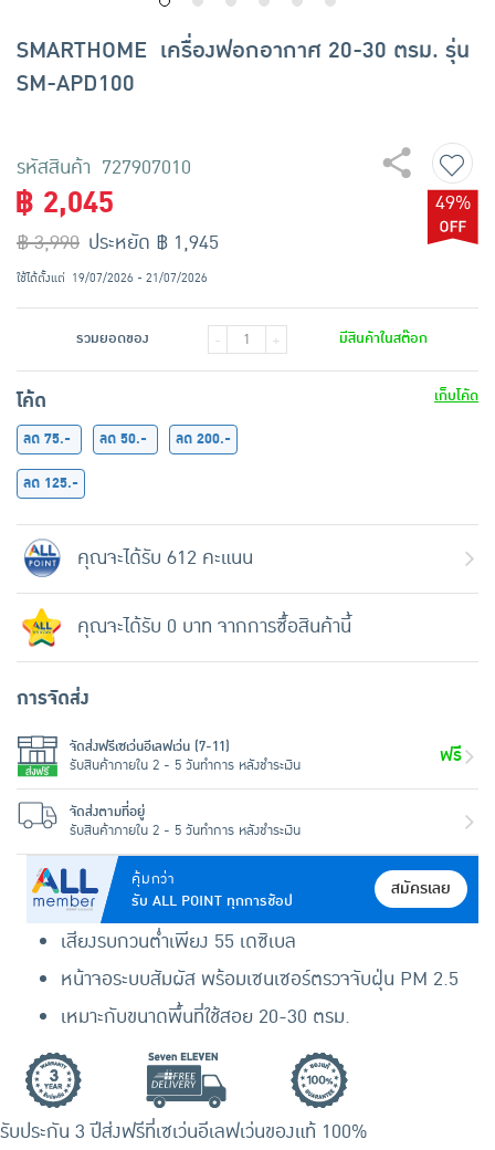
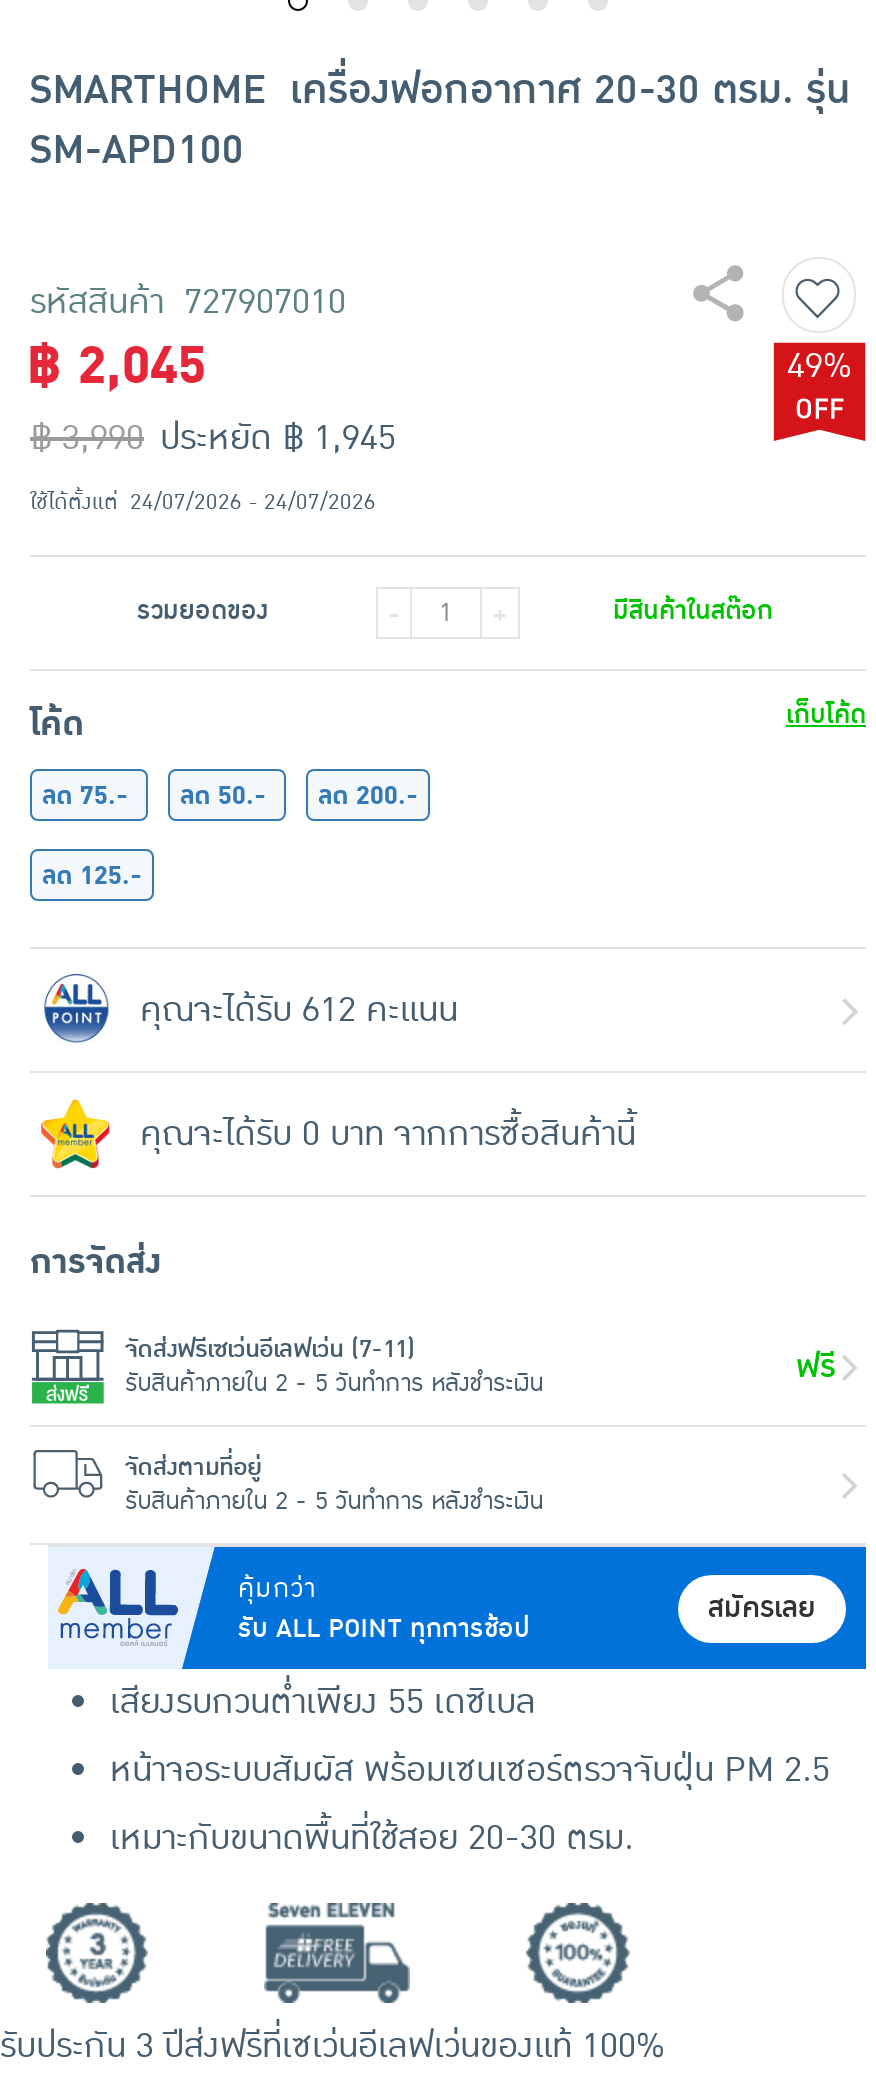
- ใช้ได้ตั้งแต่19/07/2026 - 21/07/2026
+ ใช้ได้ตั้งแต่24/07/2026 - 24/07/2026
